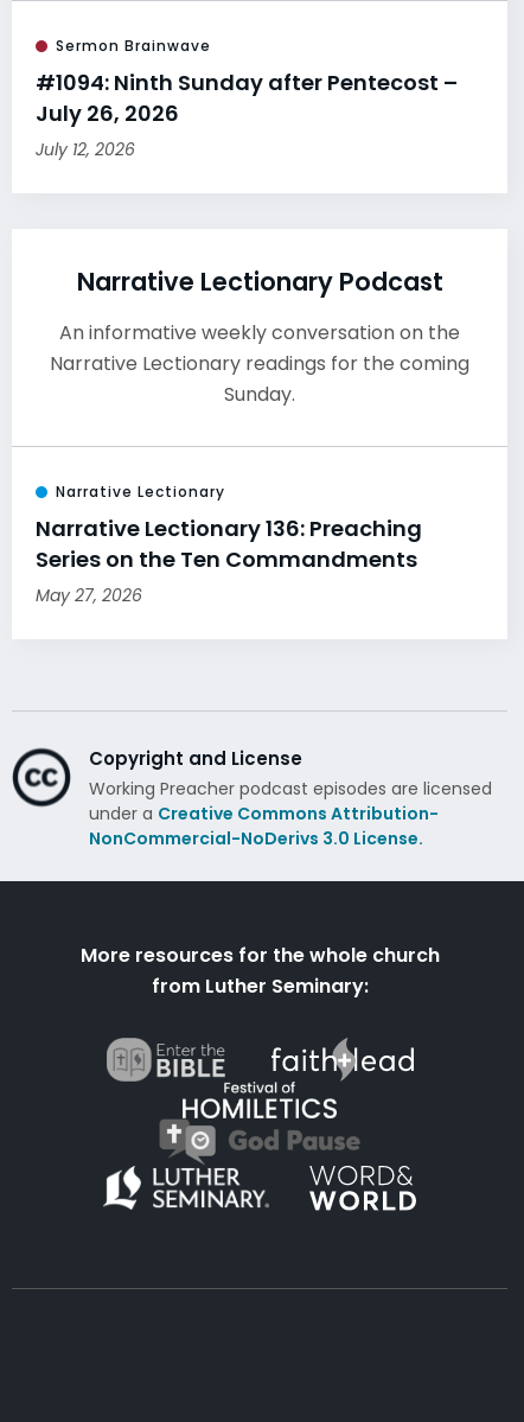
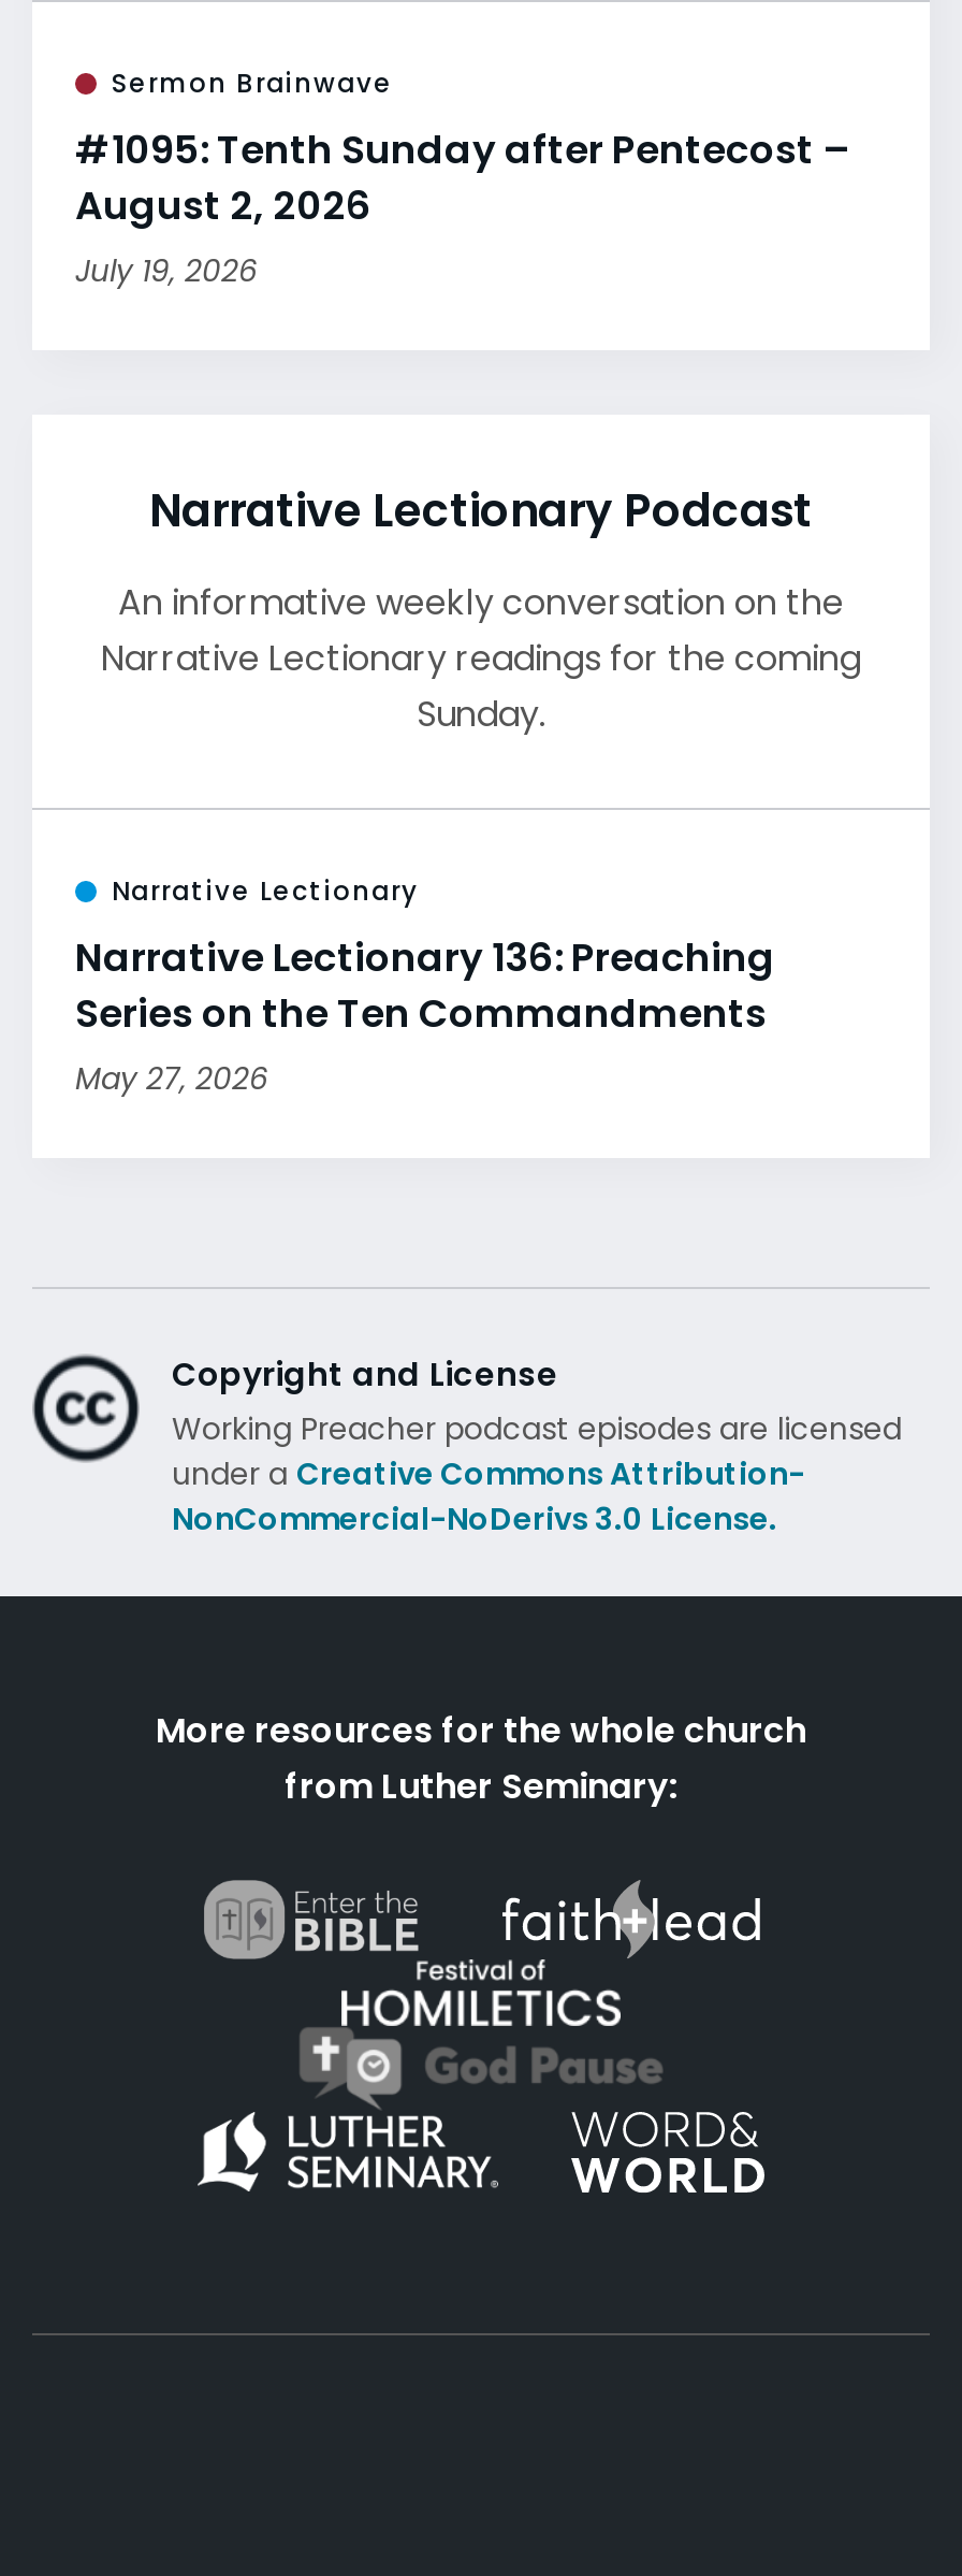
- #1094: Ninth Sunday after Pentecost –
- July 26, 2026
- July 12, 2026
+ #1095: Tenth Sunday after Pentecost –
+ August 2, 2026
+ July 19, 2026
